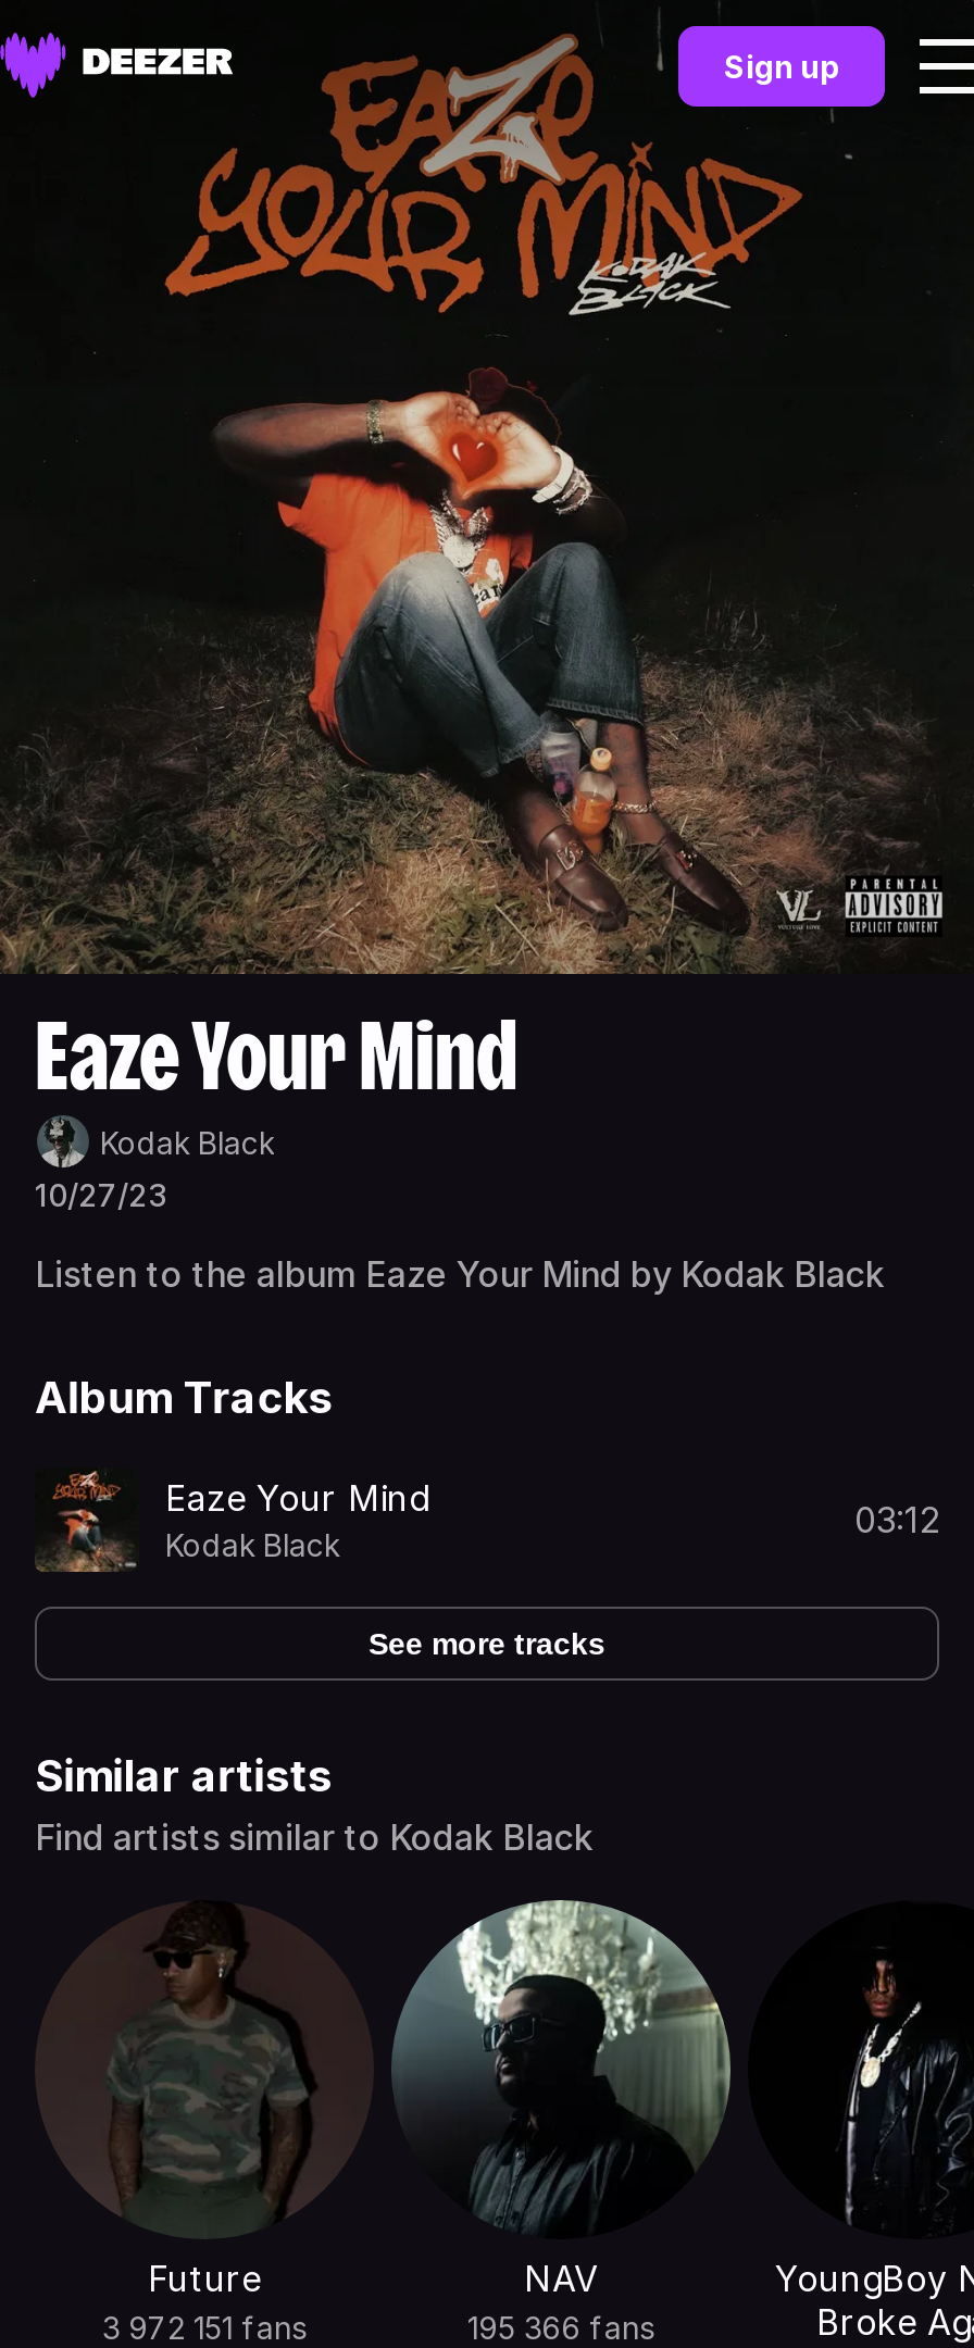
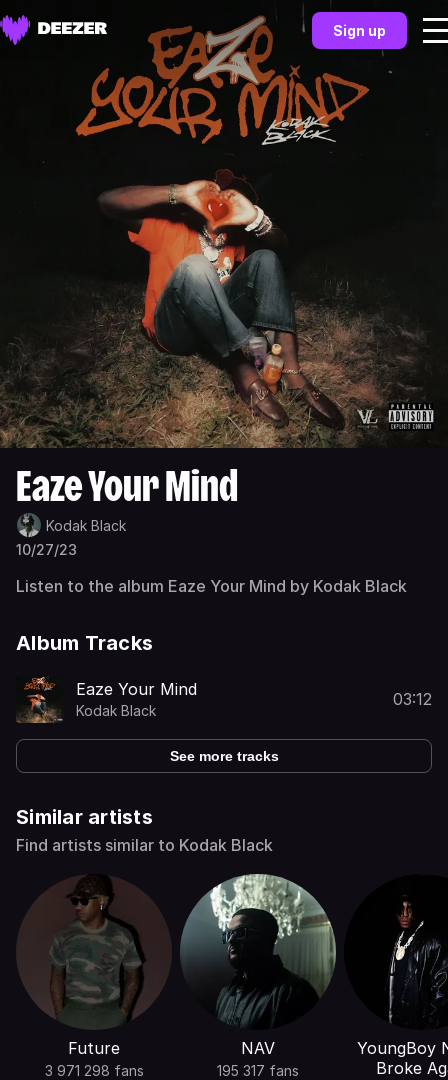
- 3 972 151 fans
+ 3 971 298 fans

- 195 366 fans
+ 195 317 fans
